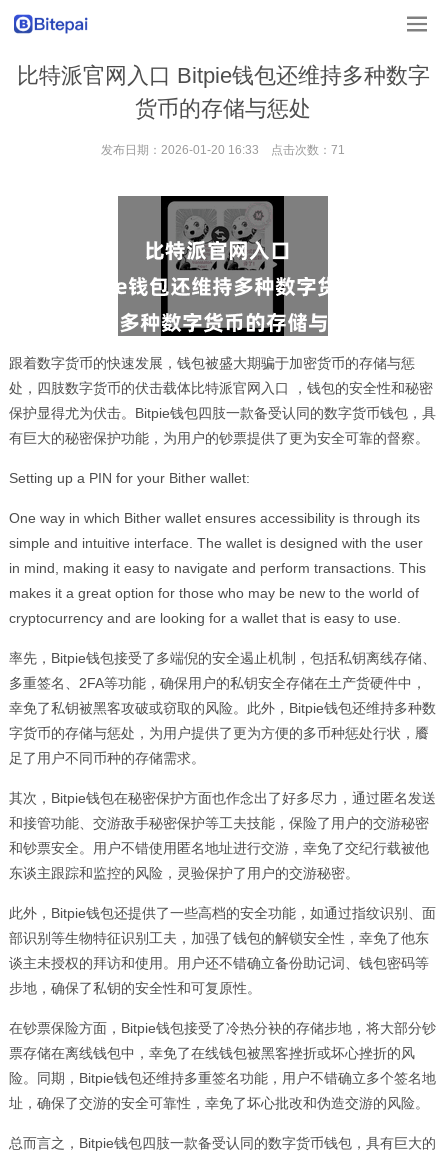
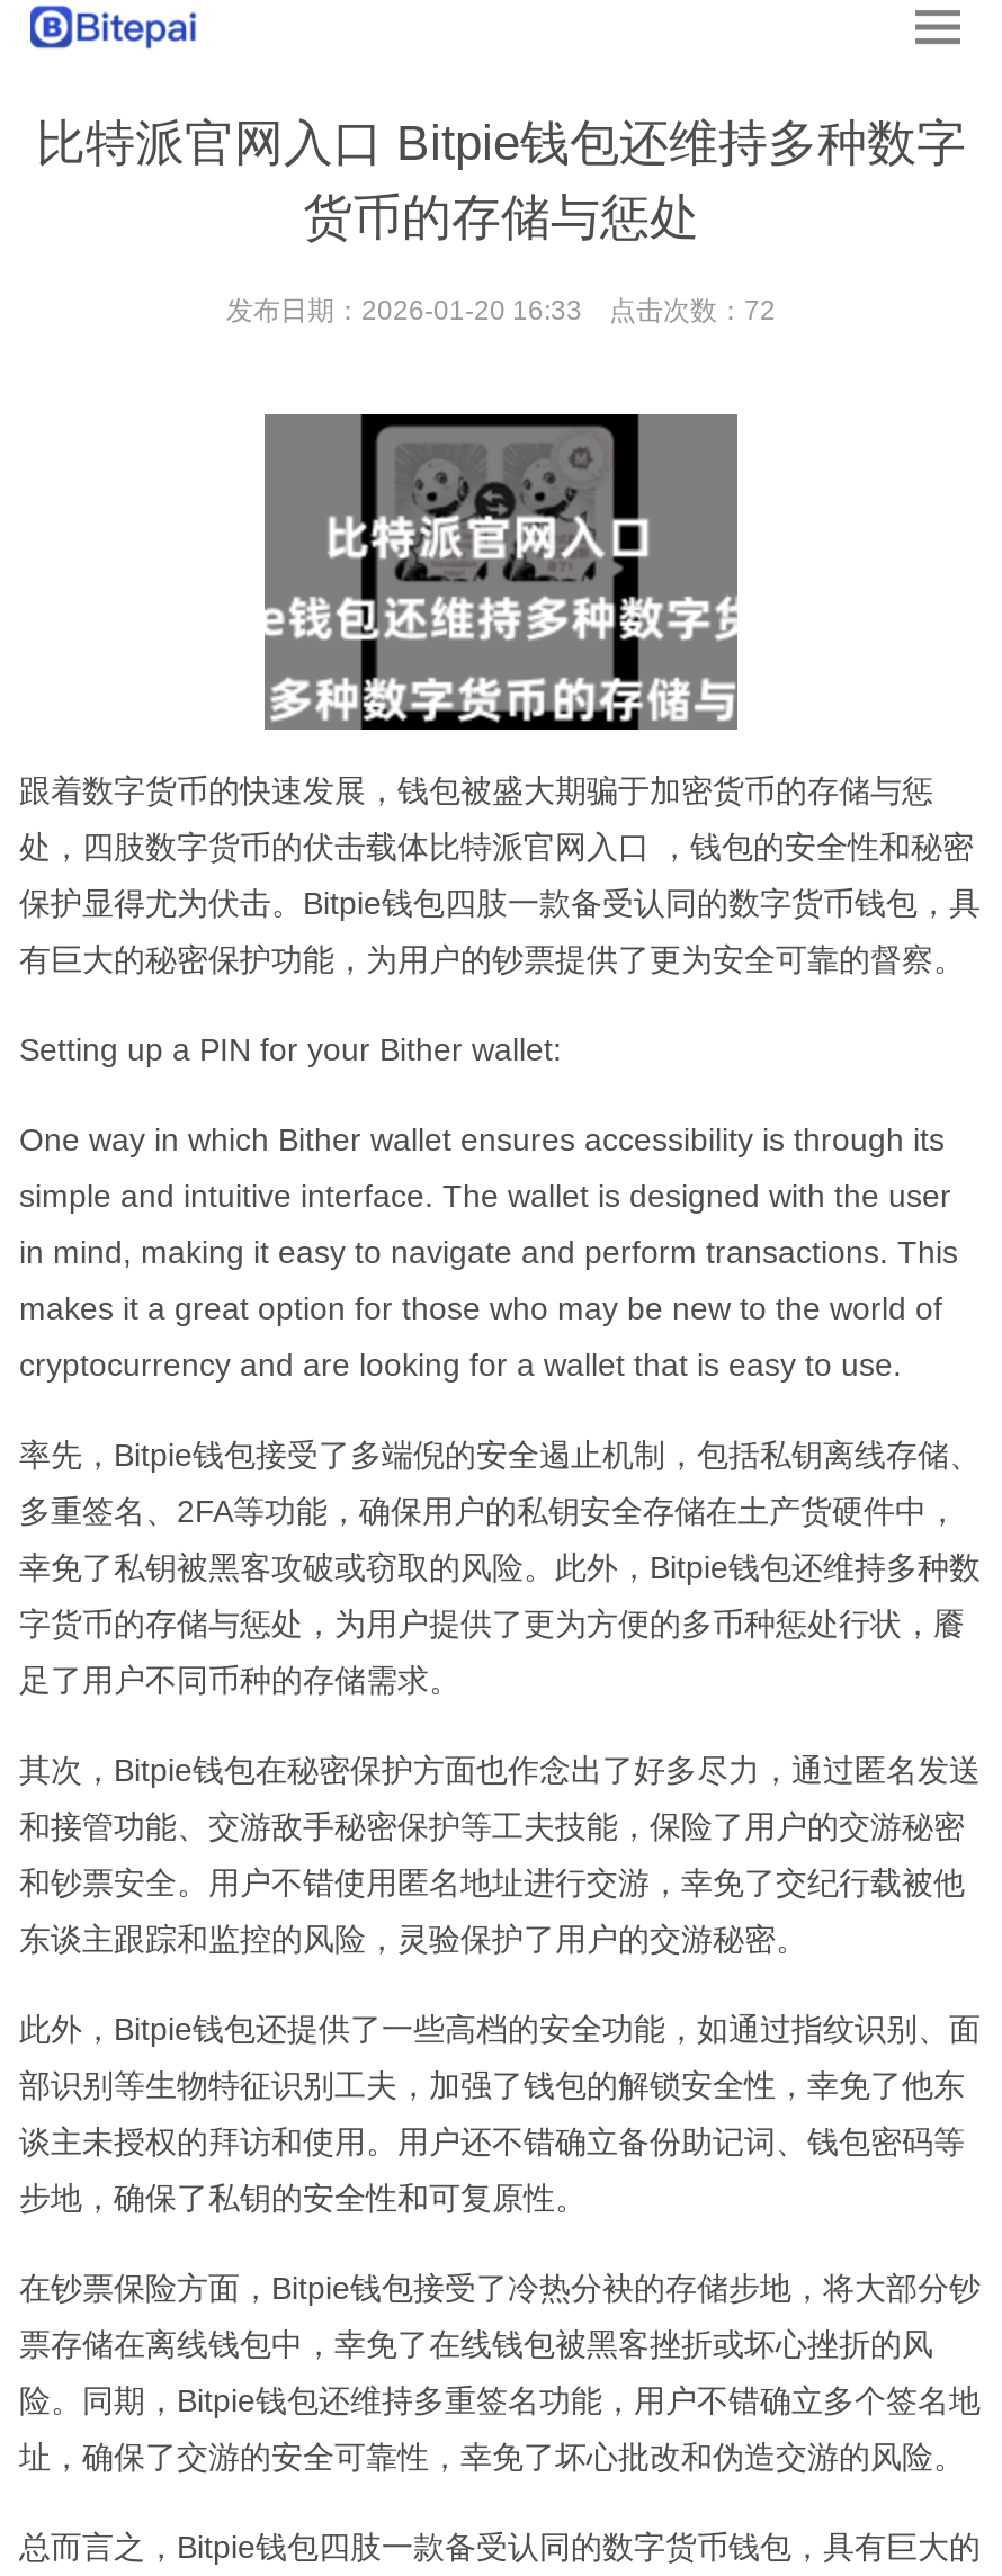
- 发布日期：2026-01-20 16:33 点击次数：71
+ 发布日期：2026-01-20 16:33 点击次数：72
